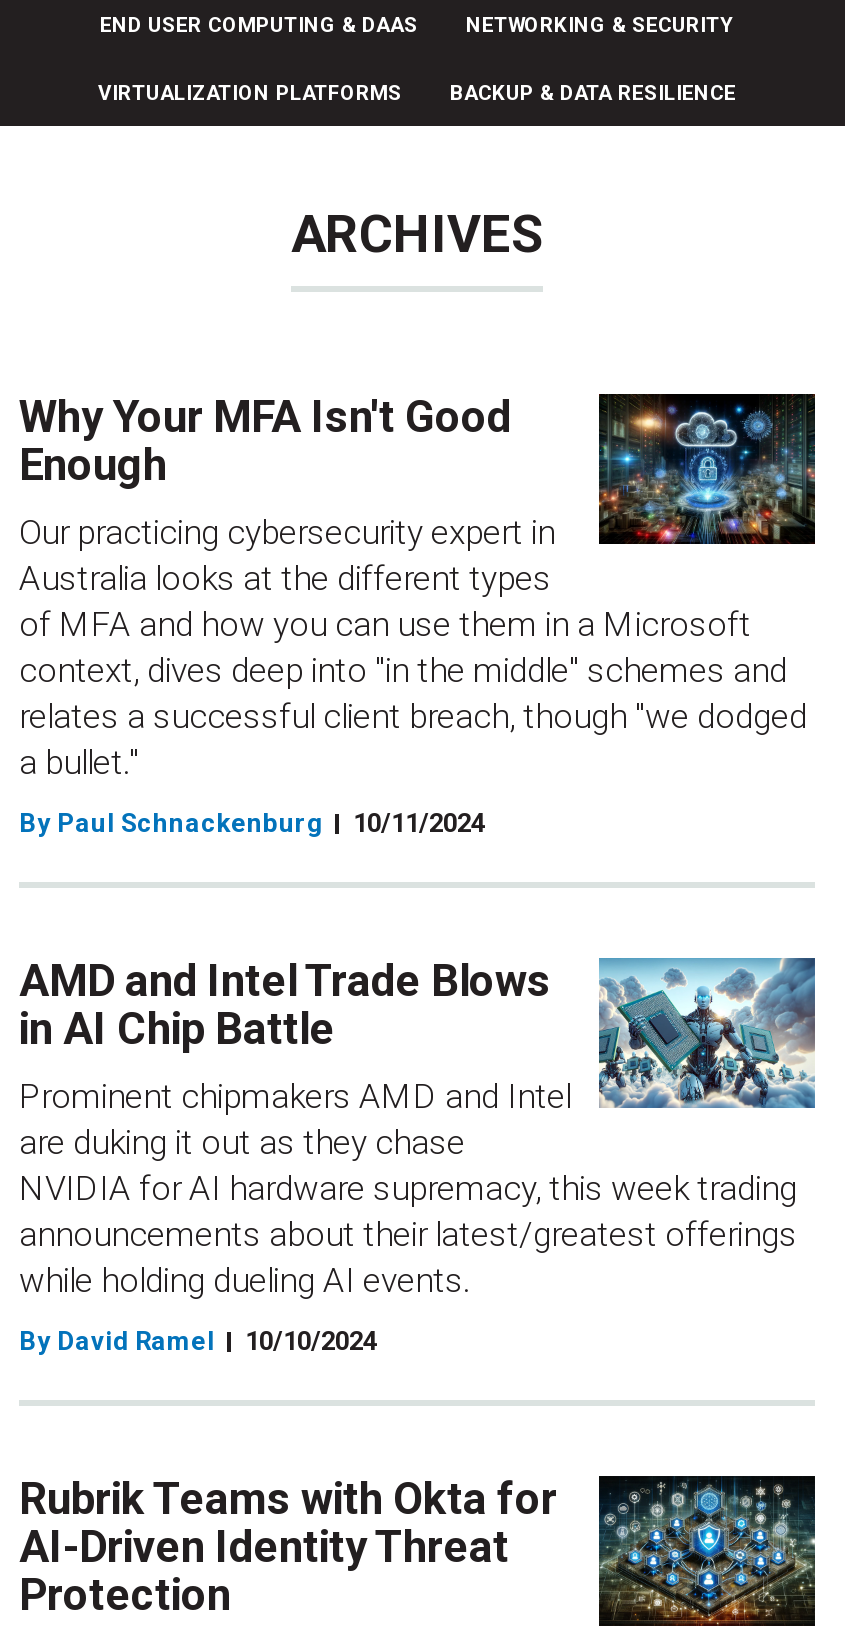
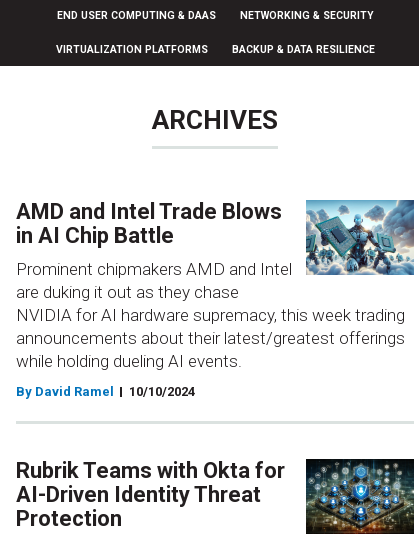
- [image]
- Why Your MFA Isn't Good
- Enough
- Our practicing cybersecurity expert in
- Australia looks at the different types
- of MFA and how you can use them in a Microsoft
- context, dives deep into "in the middle" schemes and
- relates a successful client breach, though "we dodged
- a bullet."
- By Paul Schnackenburg
- 10/11/2024
